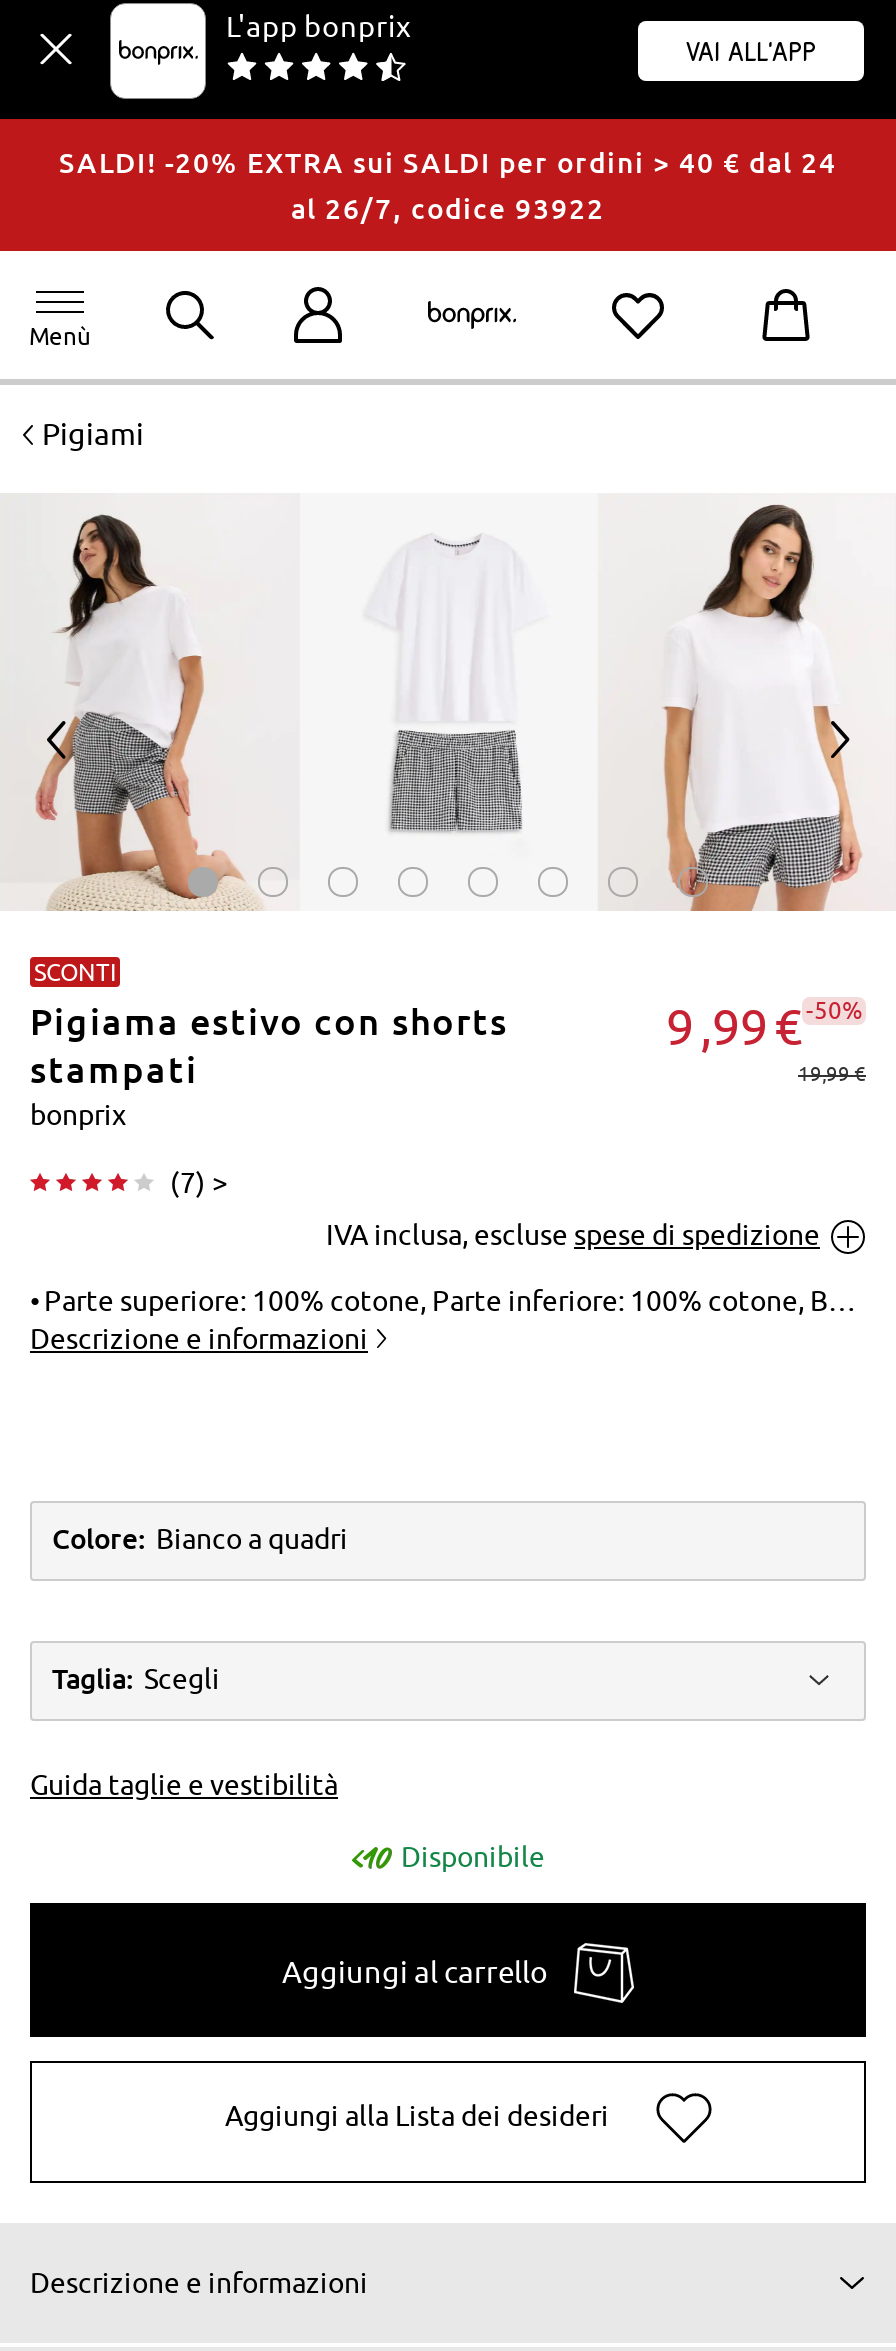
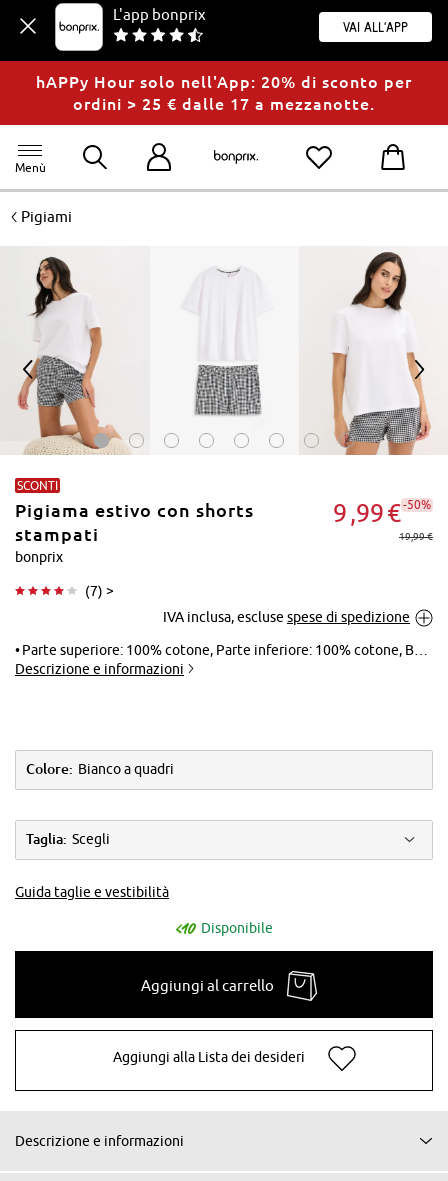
- SALDI! -20% EXTRA sui SALDI per ordini > 40 € dal 24
- al 26/7, codice 93922
+ hAPPy Hour solo nell'App: 20% di sconto per
+ ordini > 25 € dalle 17 a mezzanotte.
